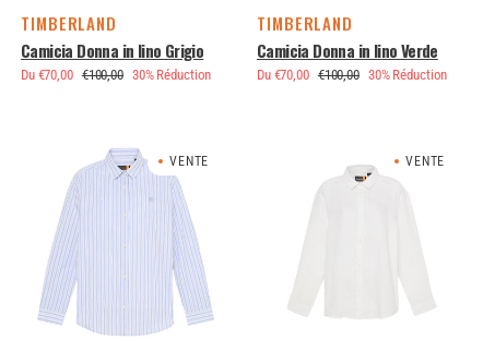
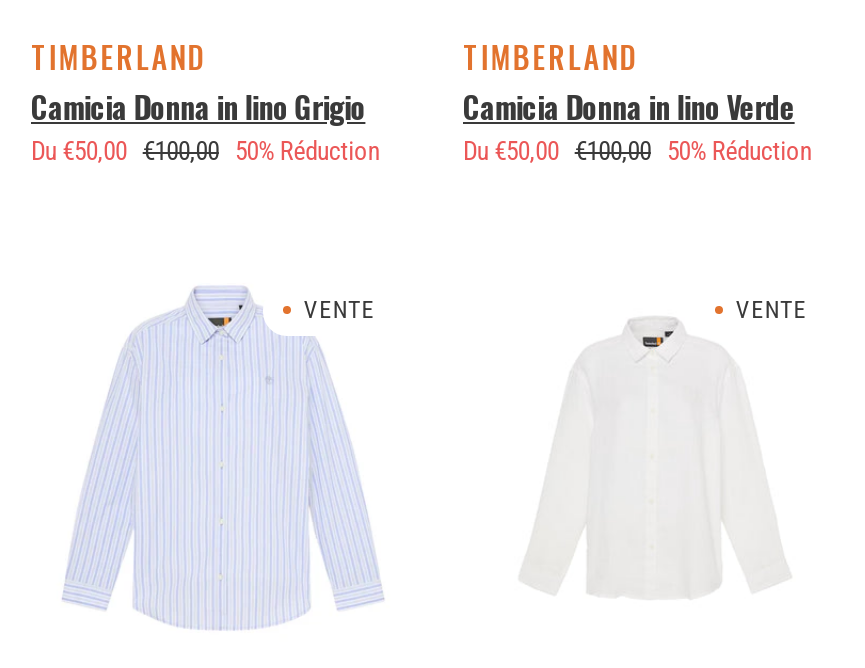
- Du €70,00
+ Du €50,00

- 30% Réduction
+ 50% Réduction

- Du €70,00
+ Du €50,00

- 30% Réduction
+ 50% Réduction
